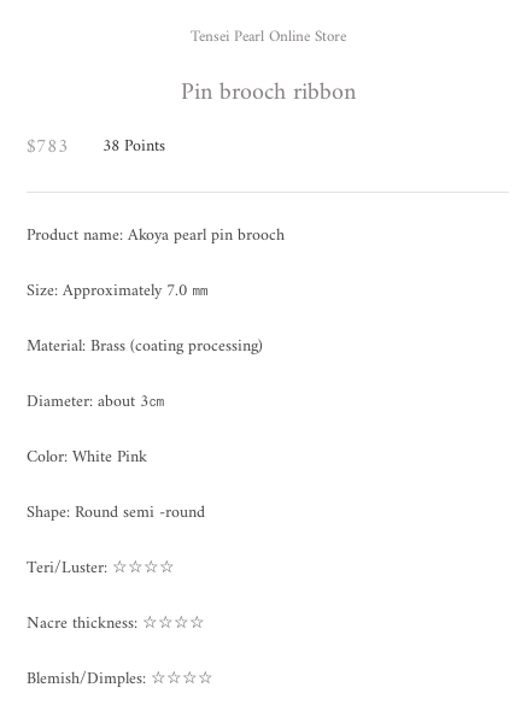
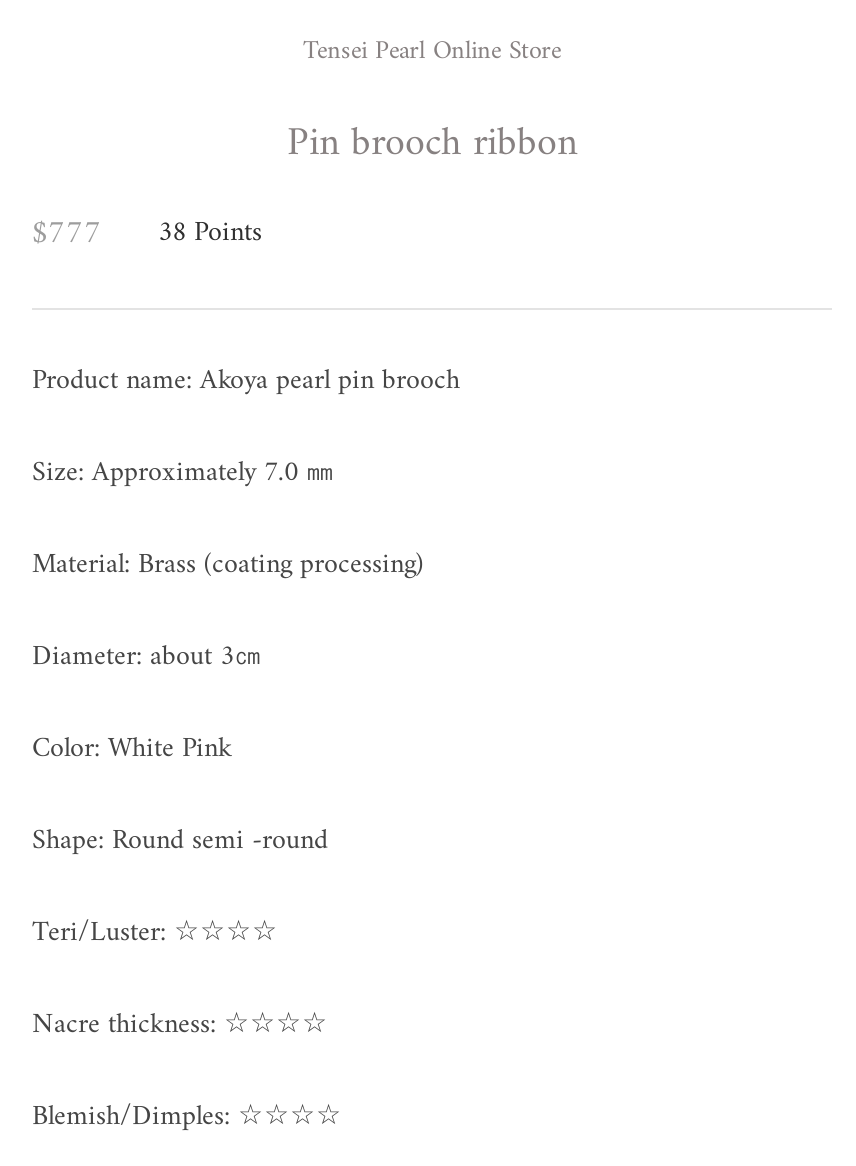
- $783 38 Points
+ $777 38 Points
